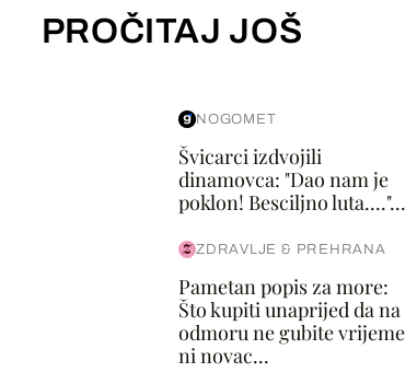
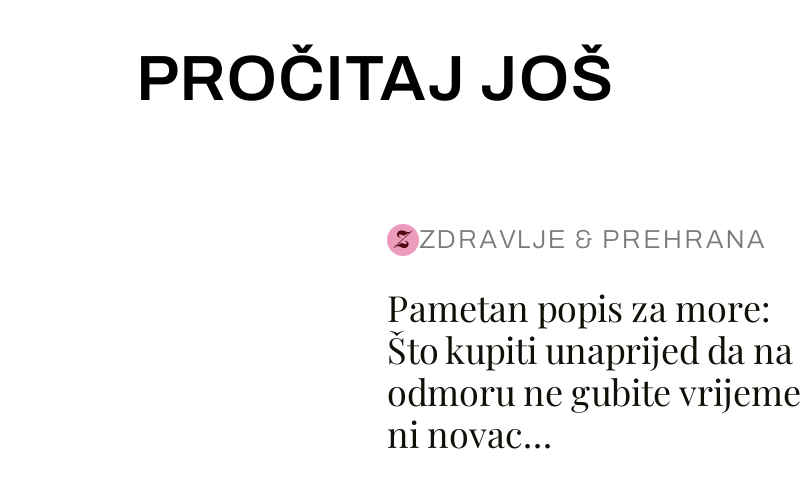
- NOGOMET
- Švicarci izdvojili
- dinamovca: "Dao nam je
- poklon! Besciljno luta...."...
